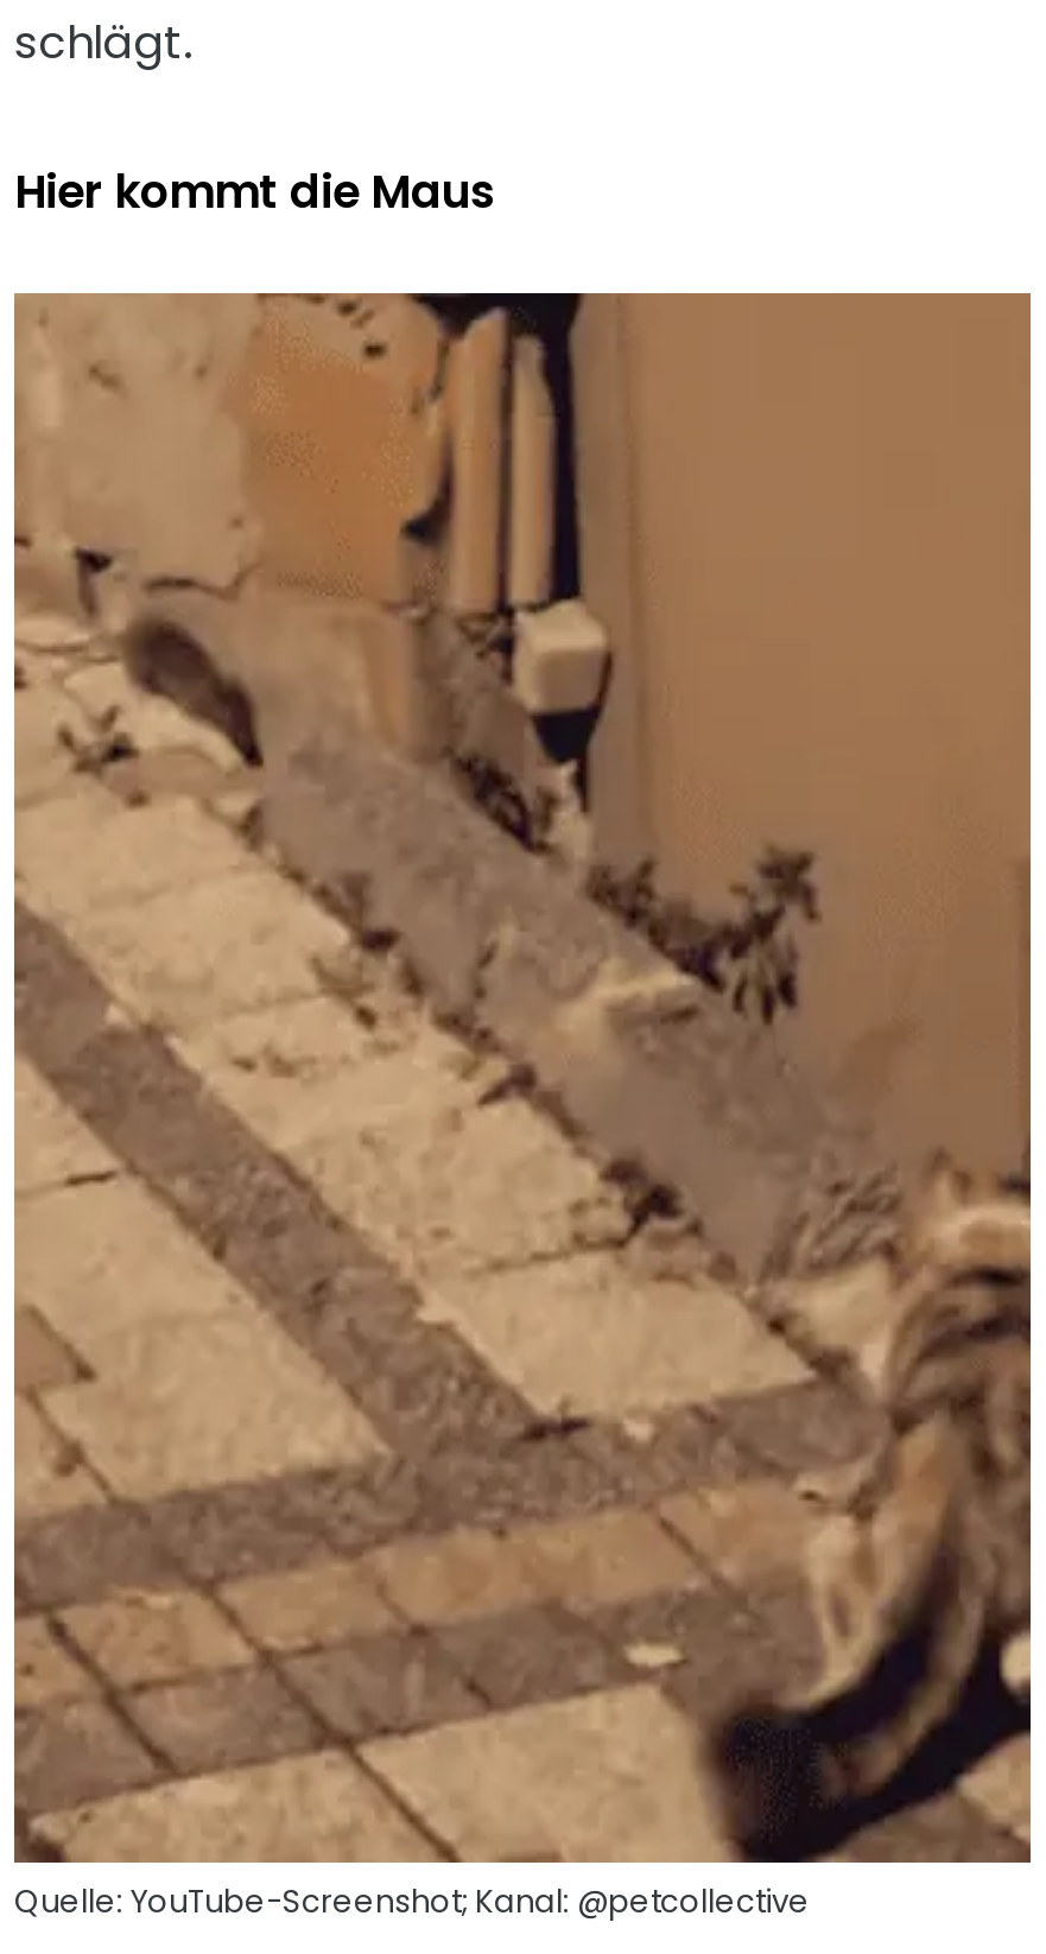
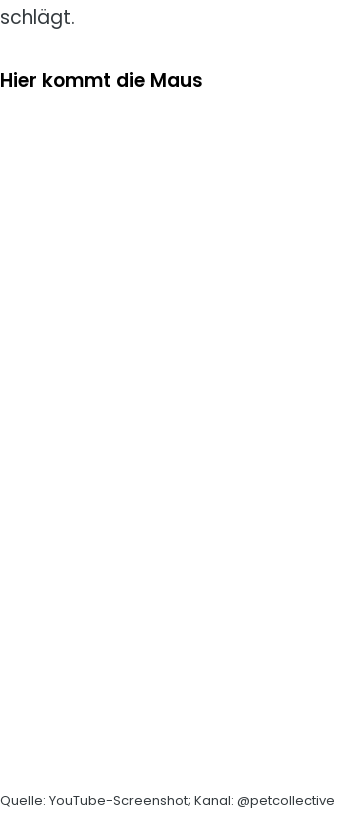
- [image]
